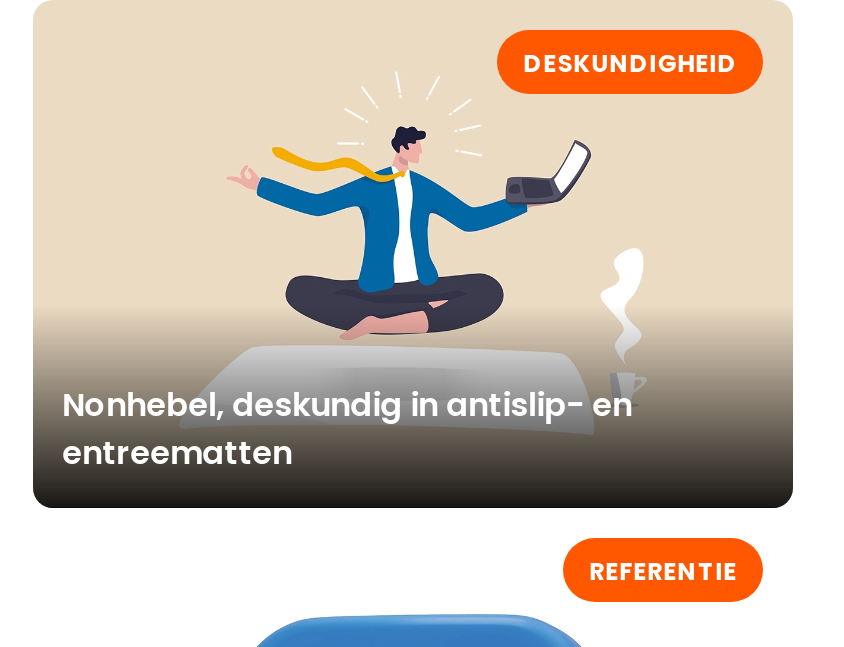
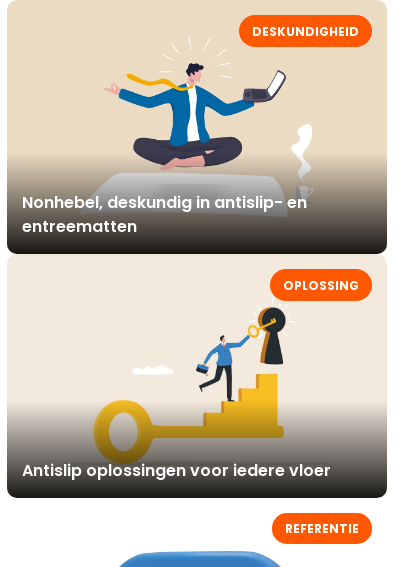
+ [image]
+ Antislip oplossingen voor iedere vloer

+ OPLOSSING
